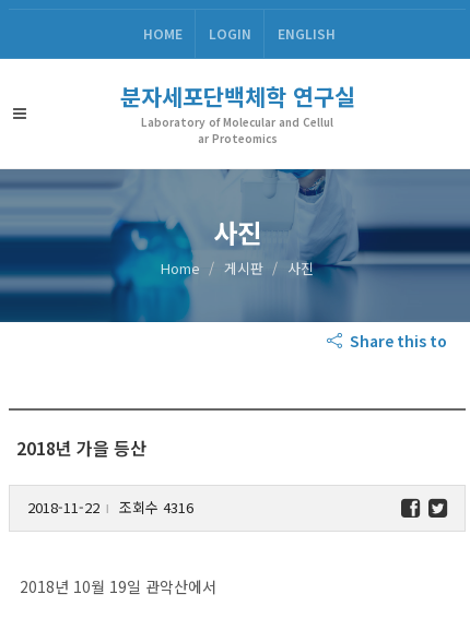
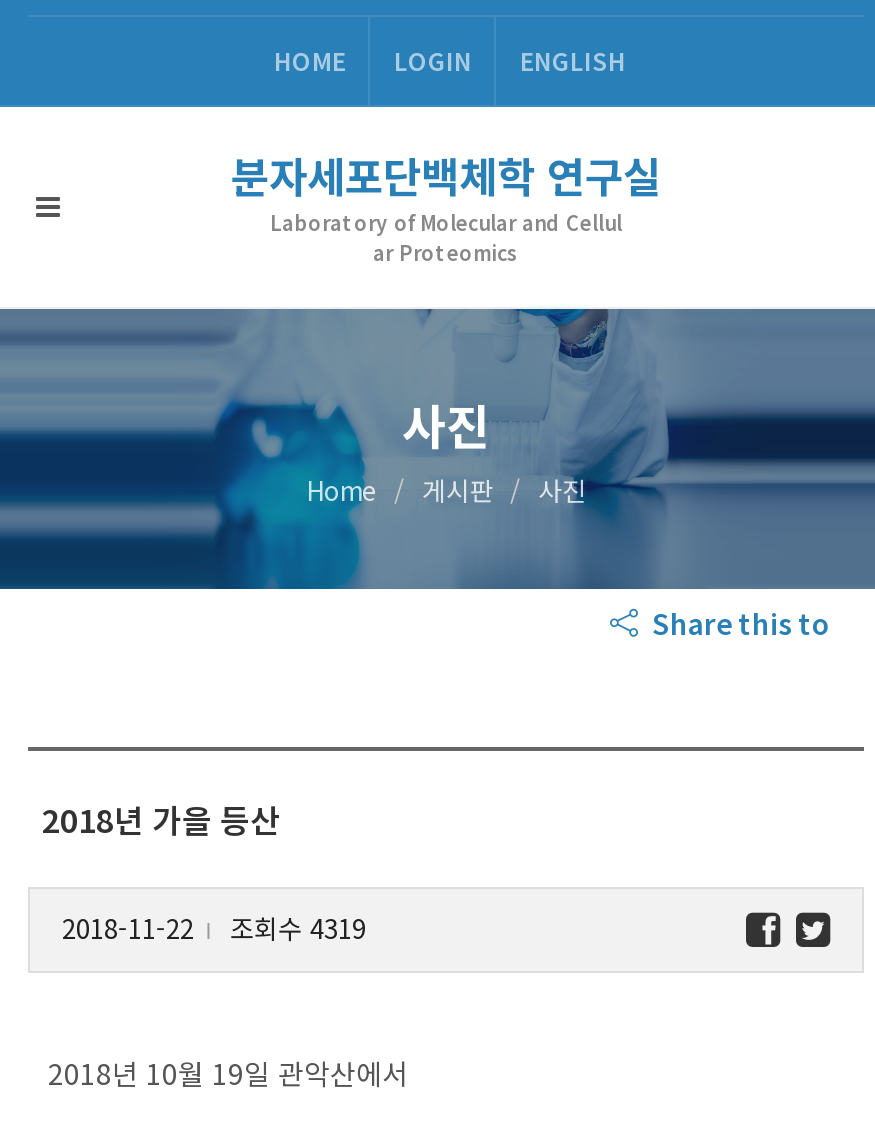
- 2018-11-22 조회수 4316
+ 2018-11-22 조회수 4319
